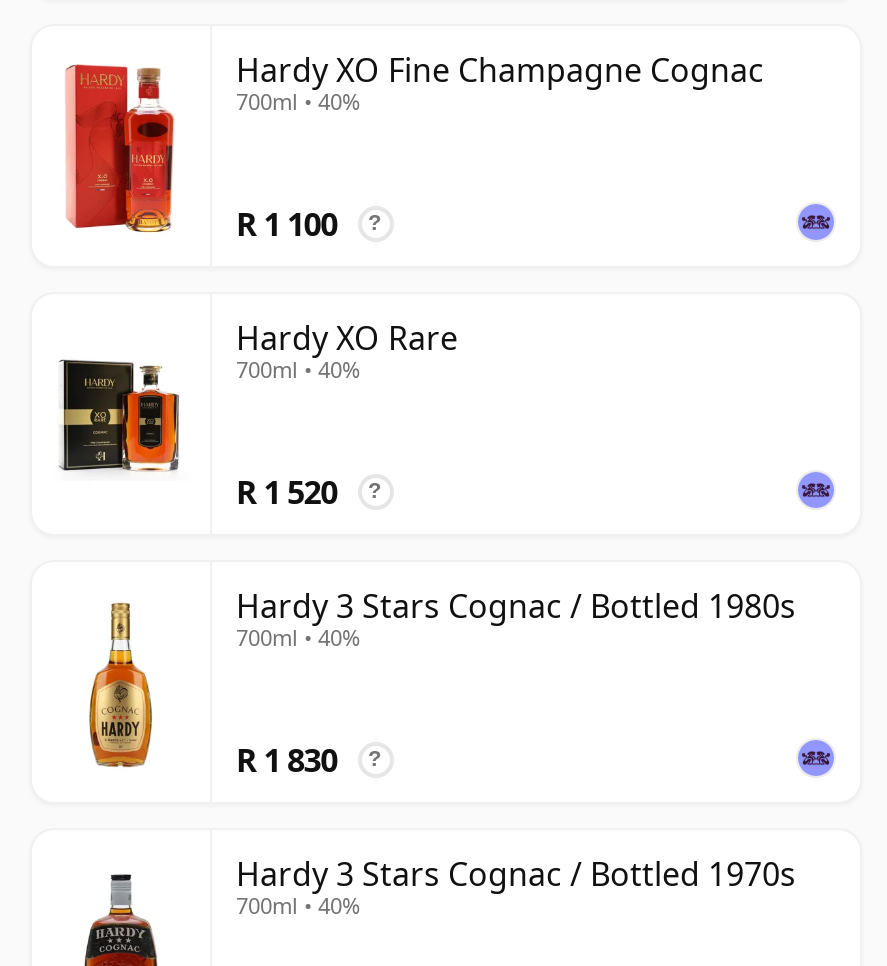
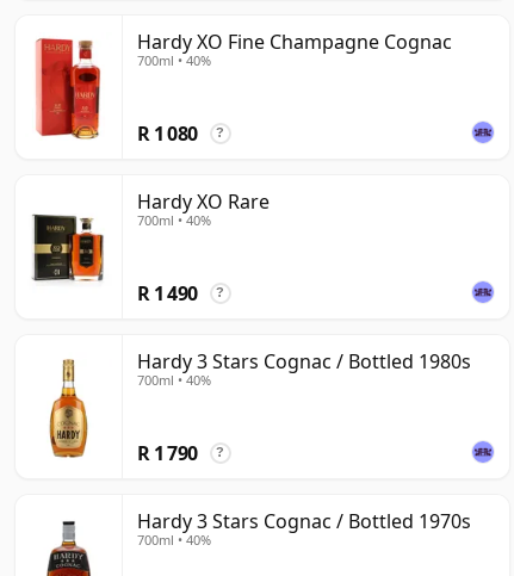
- R 1 100
+ R 1 080

- R 1 520
+ R 1 490

- R 1 830
+ R 1 790
